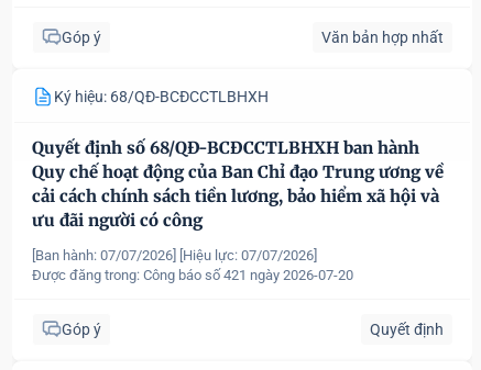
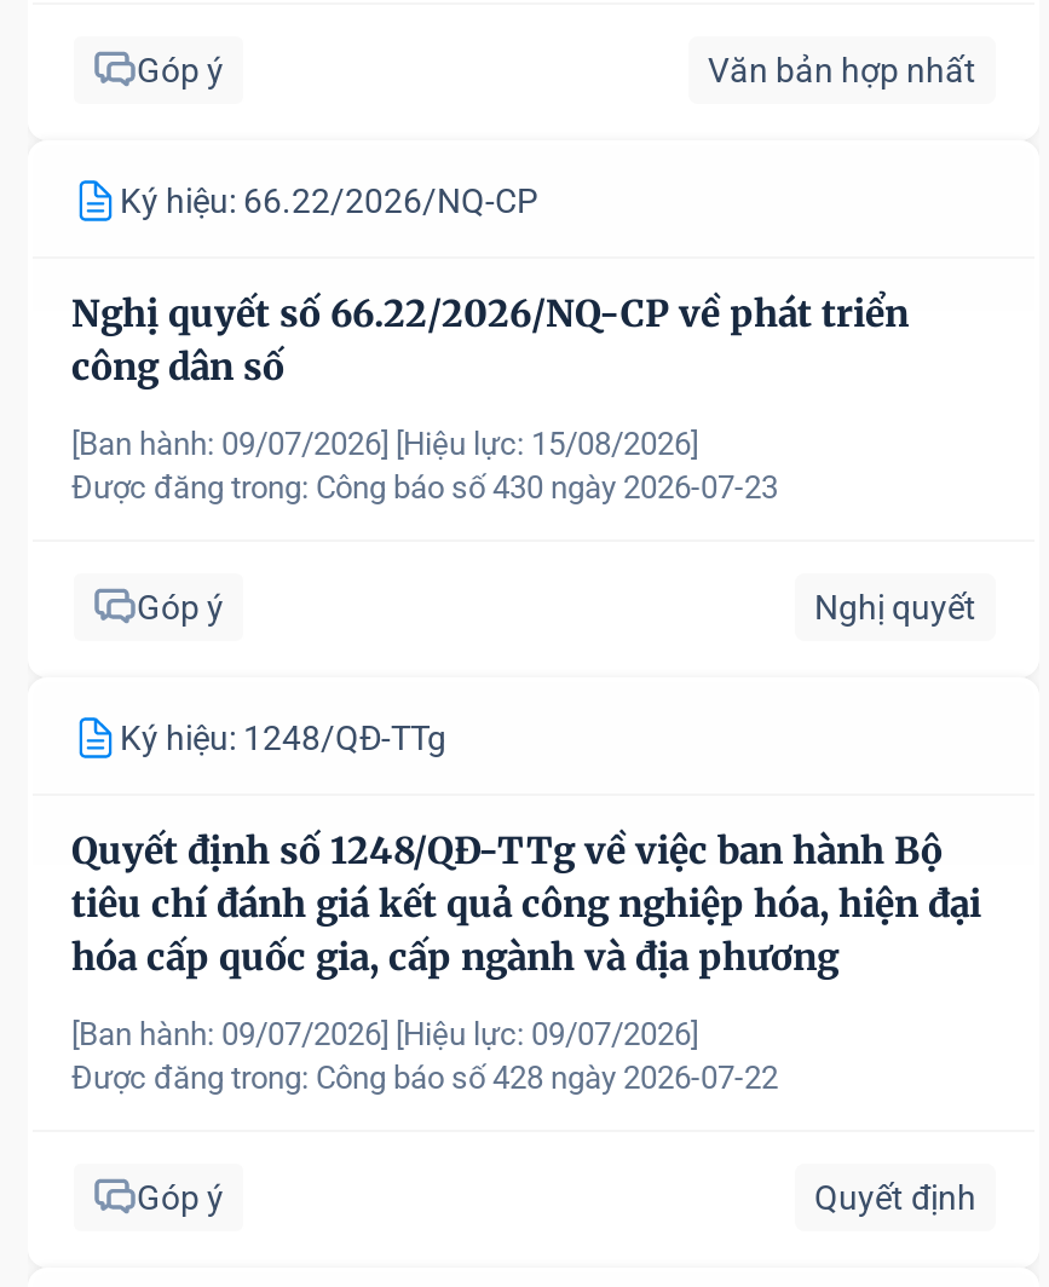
- Ký hiệu: 68/QĐ-BCĐCCTLBHXH
- Quyết định số 68/QĐ-BCĐCCTLBHXH ban hành
- Quy chế hoạt động của Ban Chỉ đạo Trung ương về
- cải cách chính sách tiền lương, bảo hiểm xã hội và
- ưu đãi người có công
- [Ban hành: 07/07/2026] [Hiệu lực: 07/07/2026]
- Được đăng trong: Công báo số 421 ngày 2026-07-20
+ Ký hiệu: 66.22/2026/NQ-CP
+ Nghị quyết số 66.22/2026/NQ-CP về phát triển
+ công dân số
+ [Ban hành: 09/07/2026] [Hiệu lực: 15/08/2026]
+ Được đăng trong: Công báo số 430 ngày 2026-07-23
+ Góp ý
+ Nghị quyết
+ Ký hiệu: 1248/QĐ-TTg
+ Quyết định số 1248/QĐ-TTg về việc ban hành Bộ
+ tiêu chí đánh giá kết quả công nghiệp hóa, hiện đại
+ hóa cấp quốc gia, cấp ngành và địa phương
+ [Ban hành: 09/07/2026] [Hiệu lực: 09/07/2026]
+ Được đăng trong: Công báo số 428 ngày 2026-07-22
